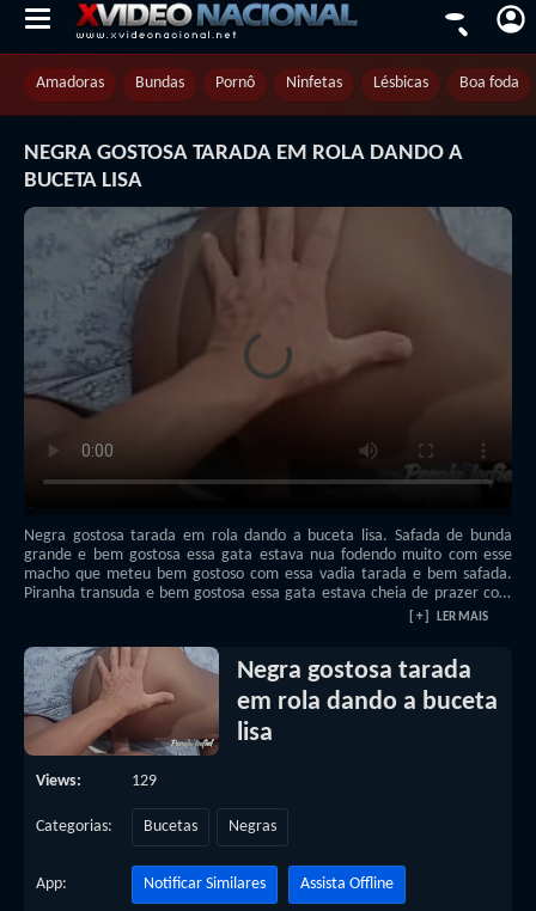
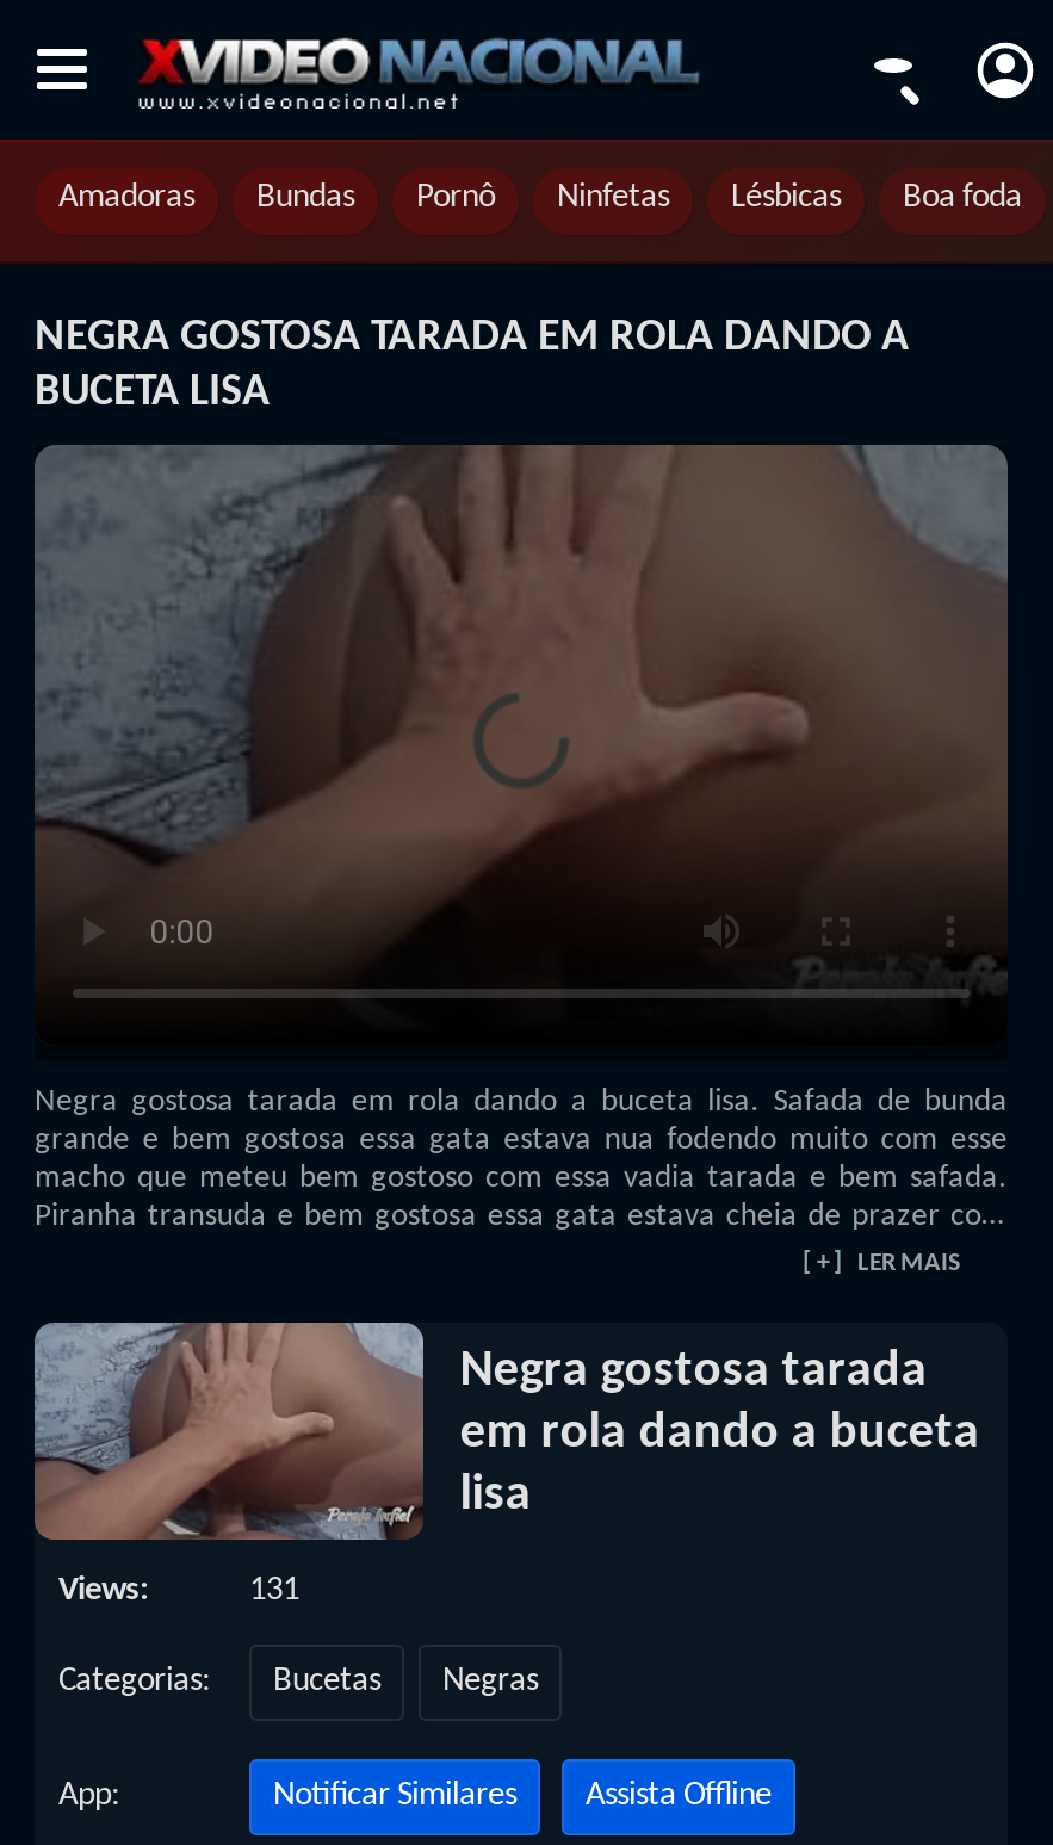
- 129
+ 131
